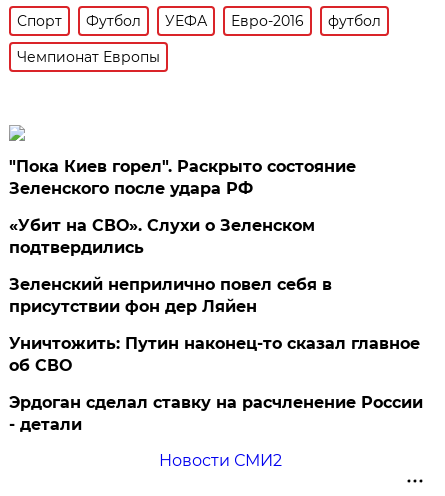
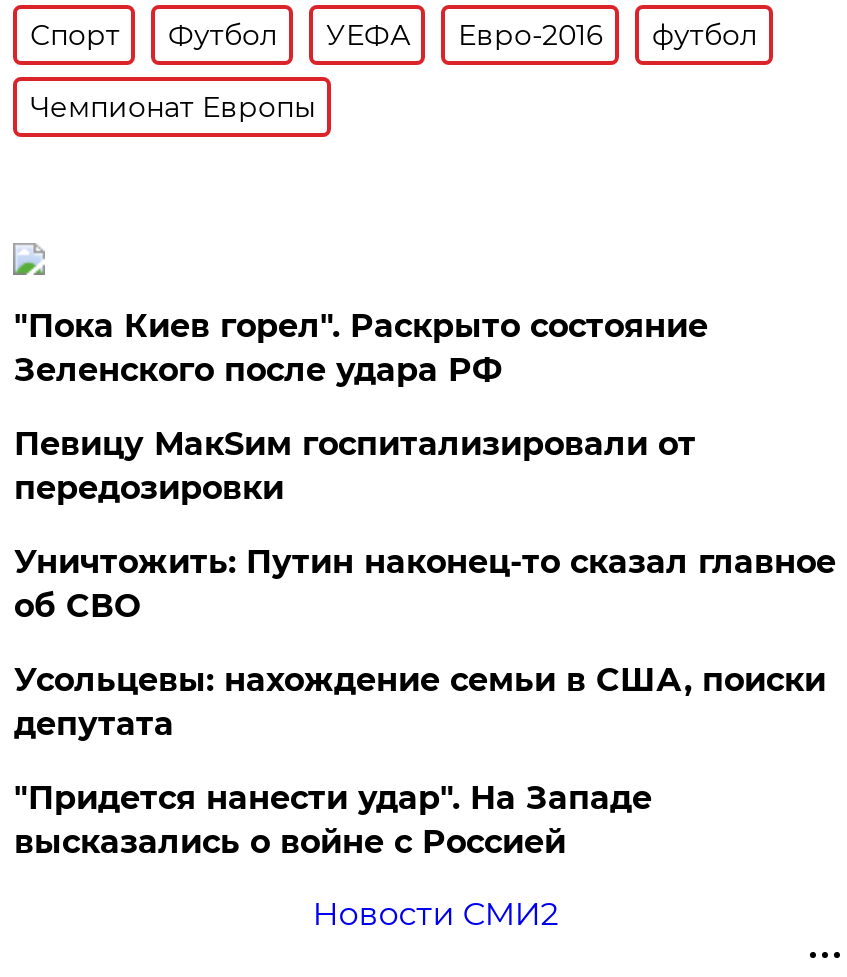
- «Убит на СВО». Слухи о Зеленском
- подтвердились
- Зеленский неприлично повел cебя в
- присутствии фон дер Ляйен
+ Певицу МакSим госпитализировали от
+ передозировки

moved up: Уничтожить: Путин наконец-то сказал главное | об СВО

- Эрдоган сделал ставку на расчленение России
- - детали
+ Усольцевы: нахождение семьи в США, поиски
+ депутата
+ "Придется нанести удар". На Западе
+ высказались о войне с Россией
